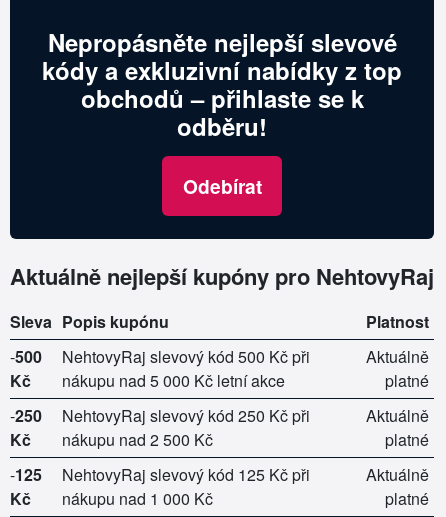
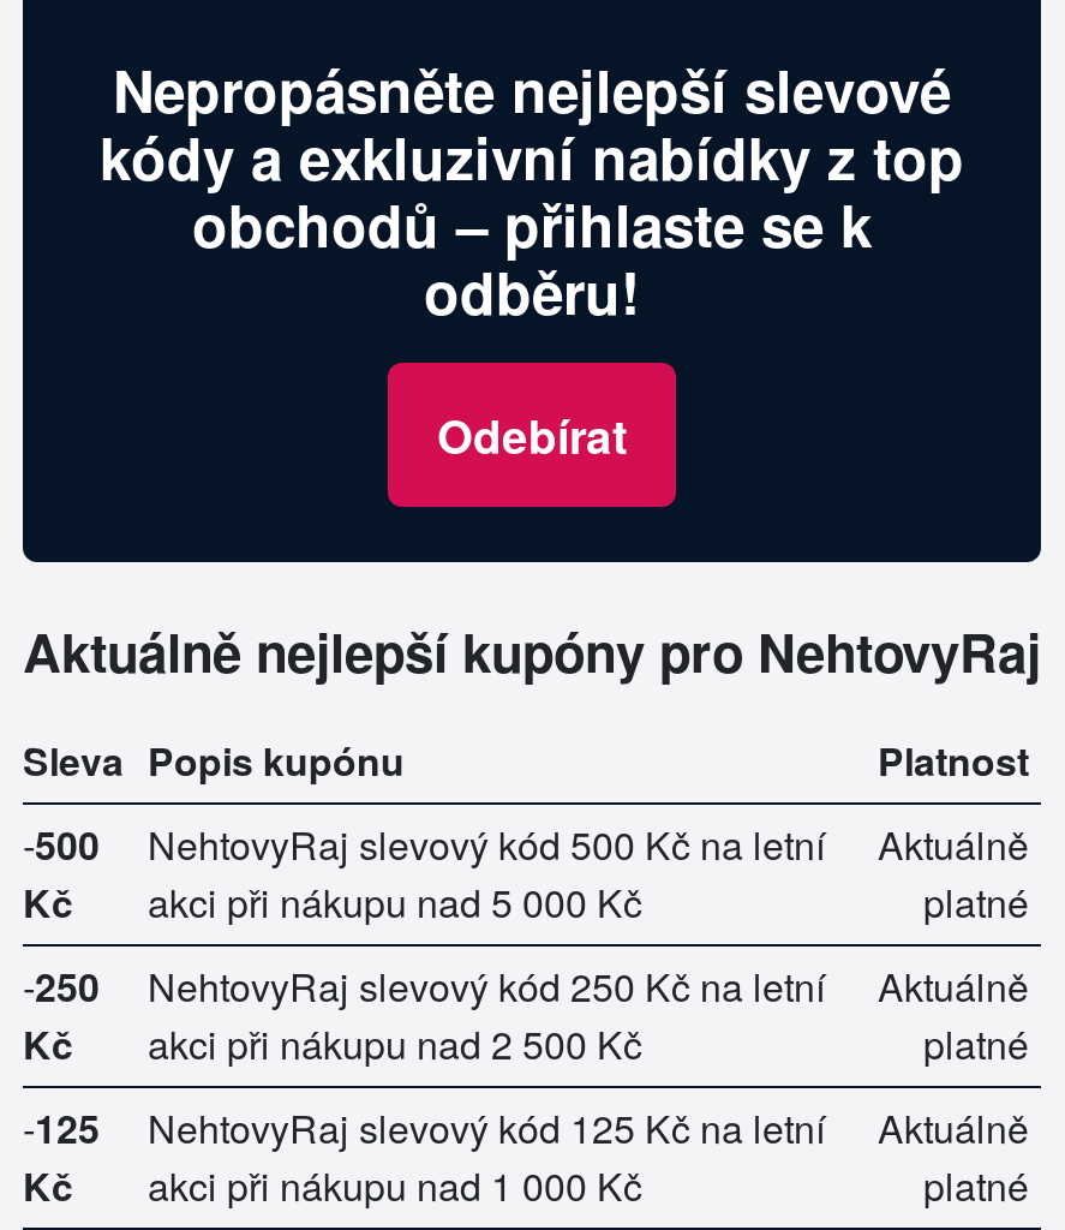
- NehtovyRaj slevový kód 500 Kč při
- nákupu nad 5 000 Kč letní akce
+ NehtovyRaj slevový kód 500 Kč na letní
+ akci při nákupu nad 5 000 Kč

- NehtovyRaj slevový kód 250 Kč při
- nákupu nad 2 500 Kč
+ NehtovyRaj slevový kód 250 Kč na letní
+ akci při nákupu nad 2 500 Kč

- NehtovyRaj slevový kód 125 Kč při
- nákupu nad 1 000 Kč
+ NehtovyRaj slevový kód 125 Kč na letní
+ akci při nákupu nad 1 000 Kč
